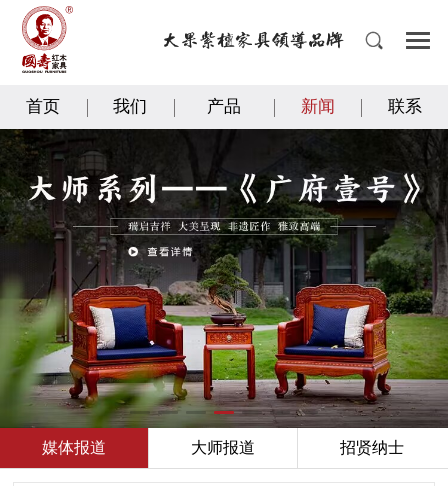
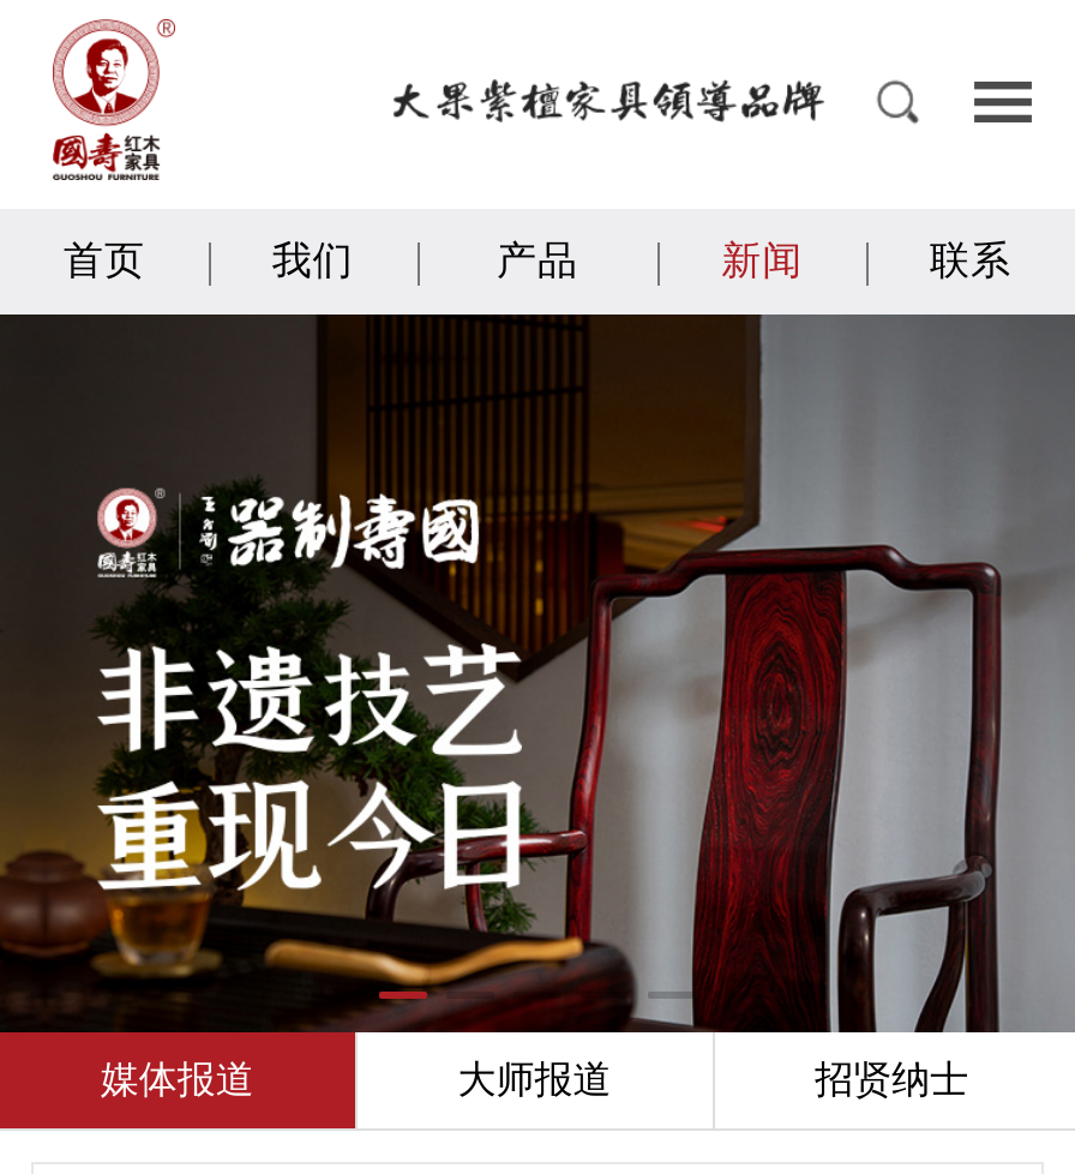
- [image]
+ [image]
